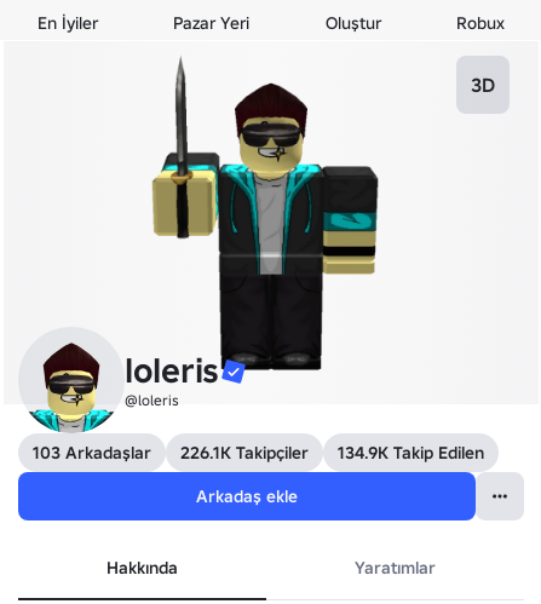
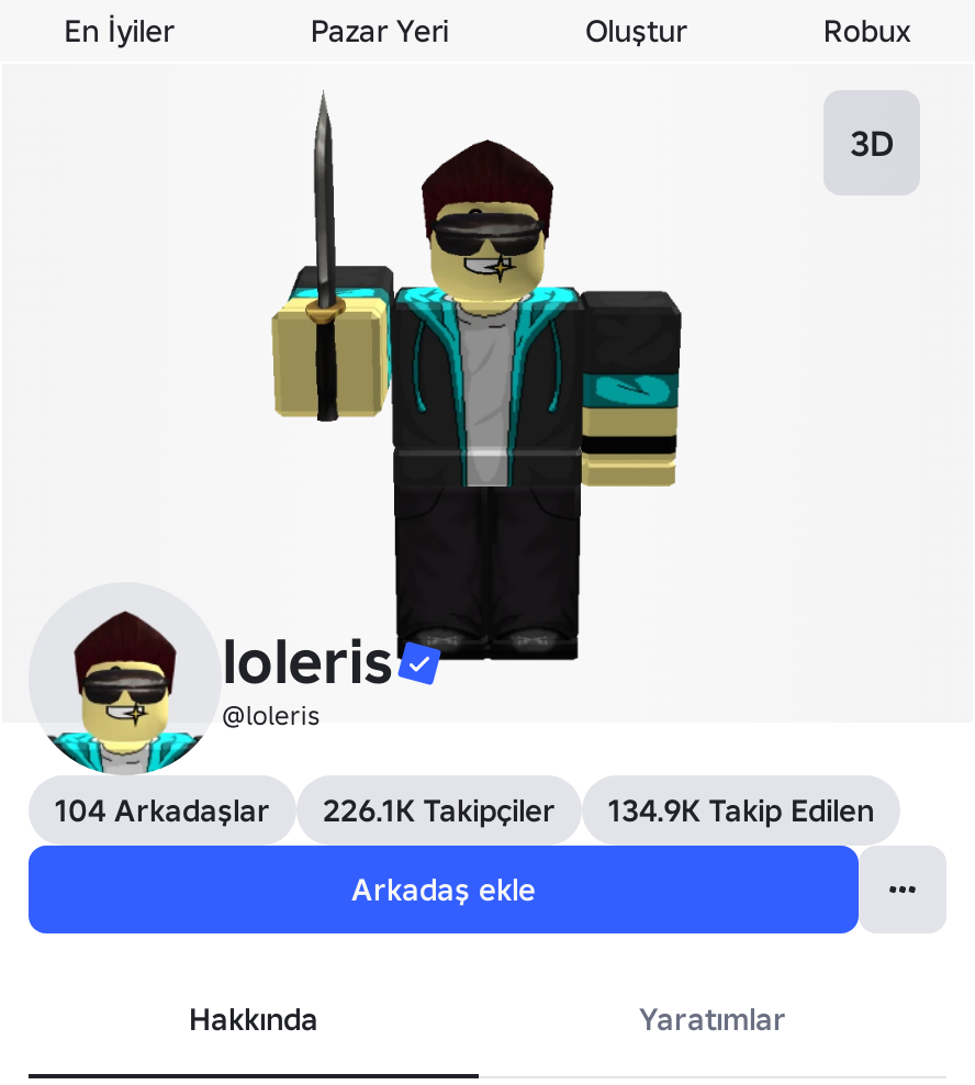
- 103 Arkadaşlar 226.1K Takipçiler 134.9K Takip Edilen
+ 104 Arkadaşlar 226.1K Takipçiler 134.9K Takip Edilen
